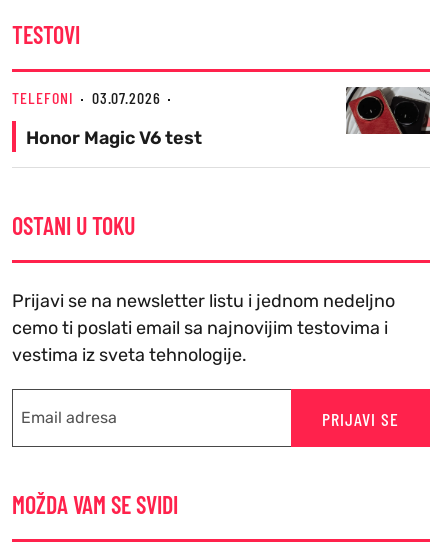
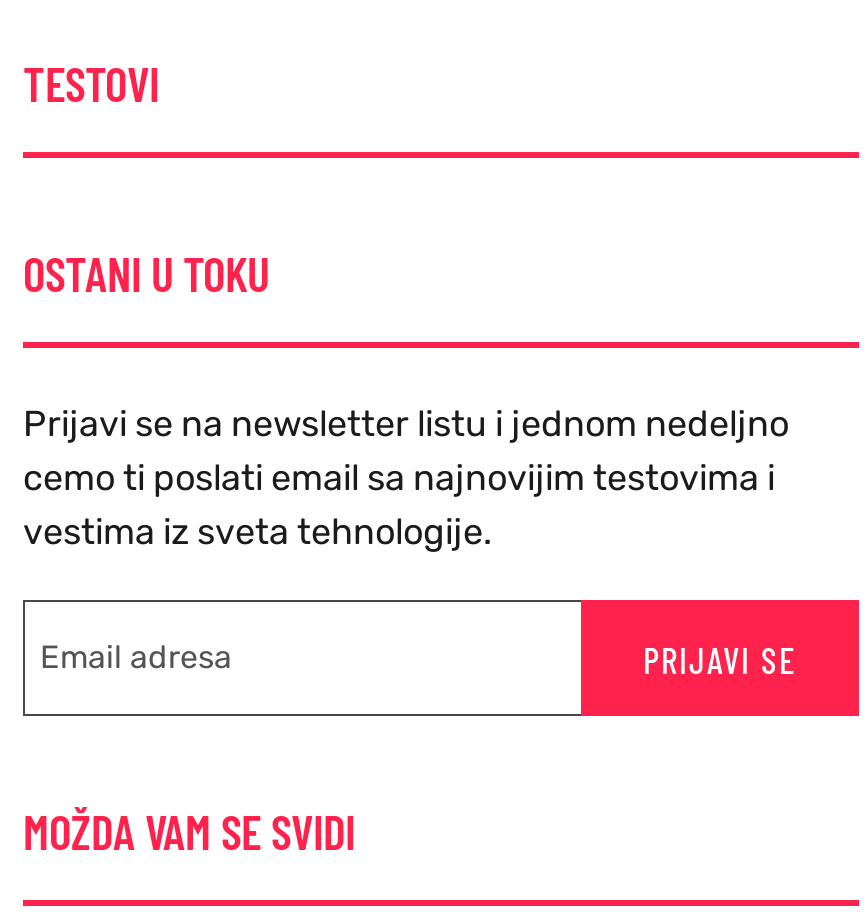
- TELEFONI
- 03.07.2026
- Honor Magic V6 test

- [image]
